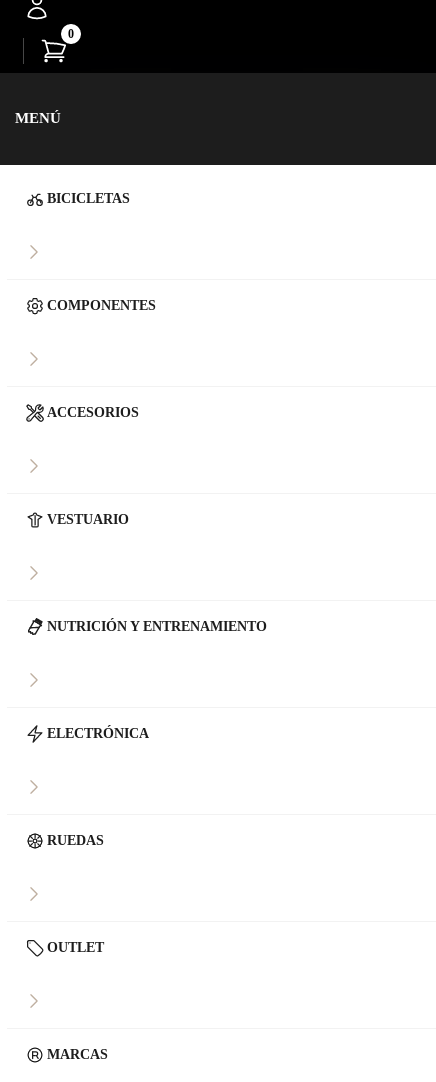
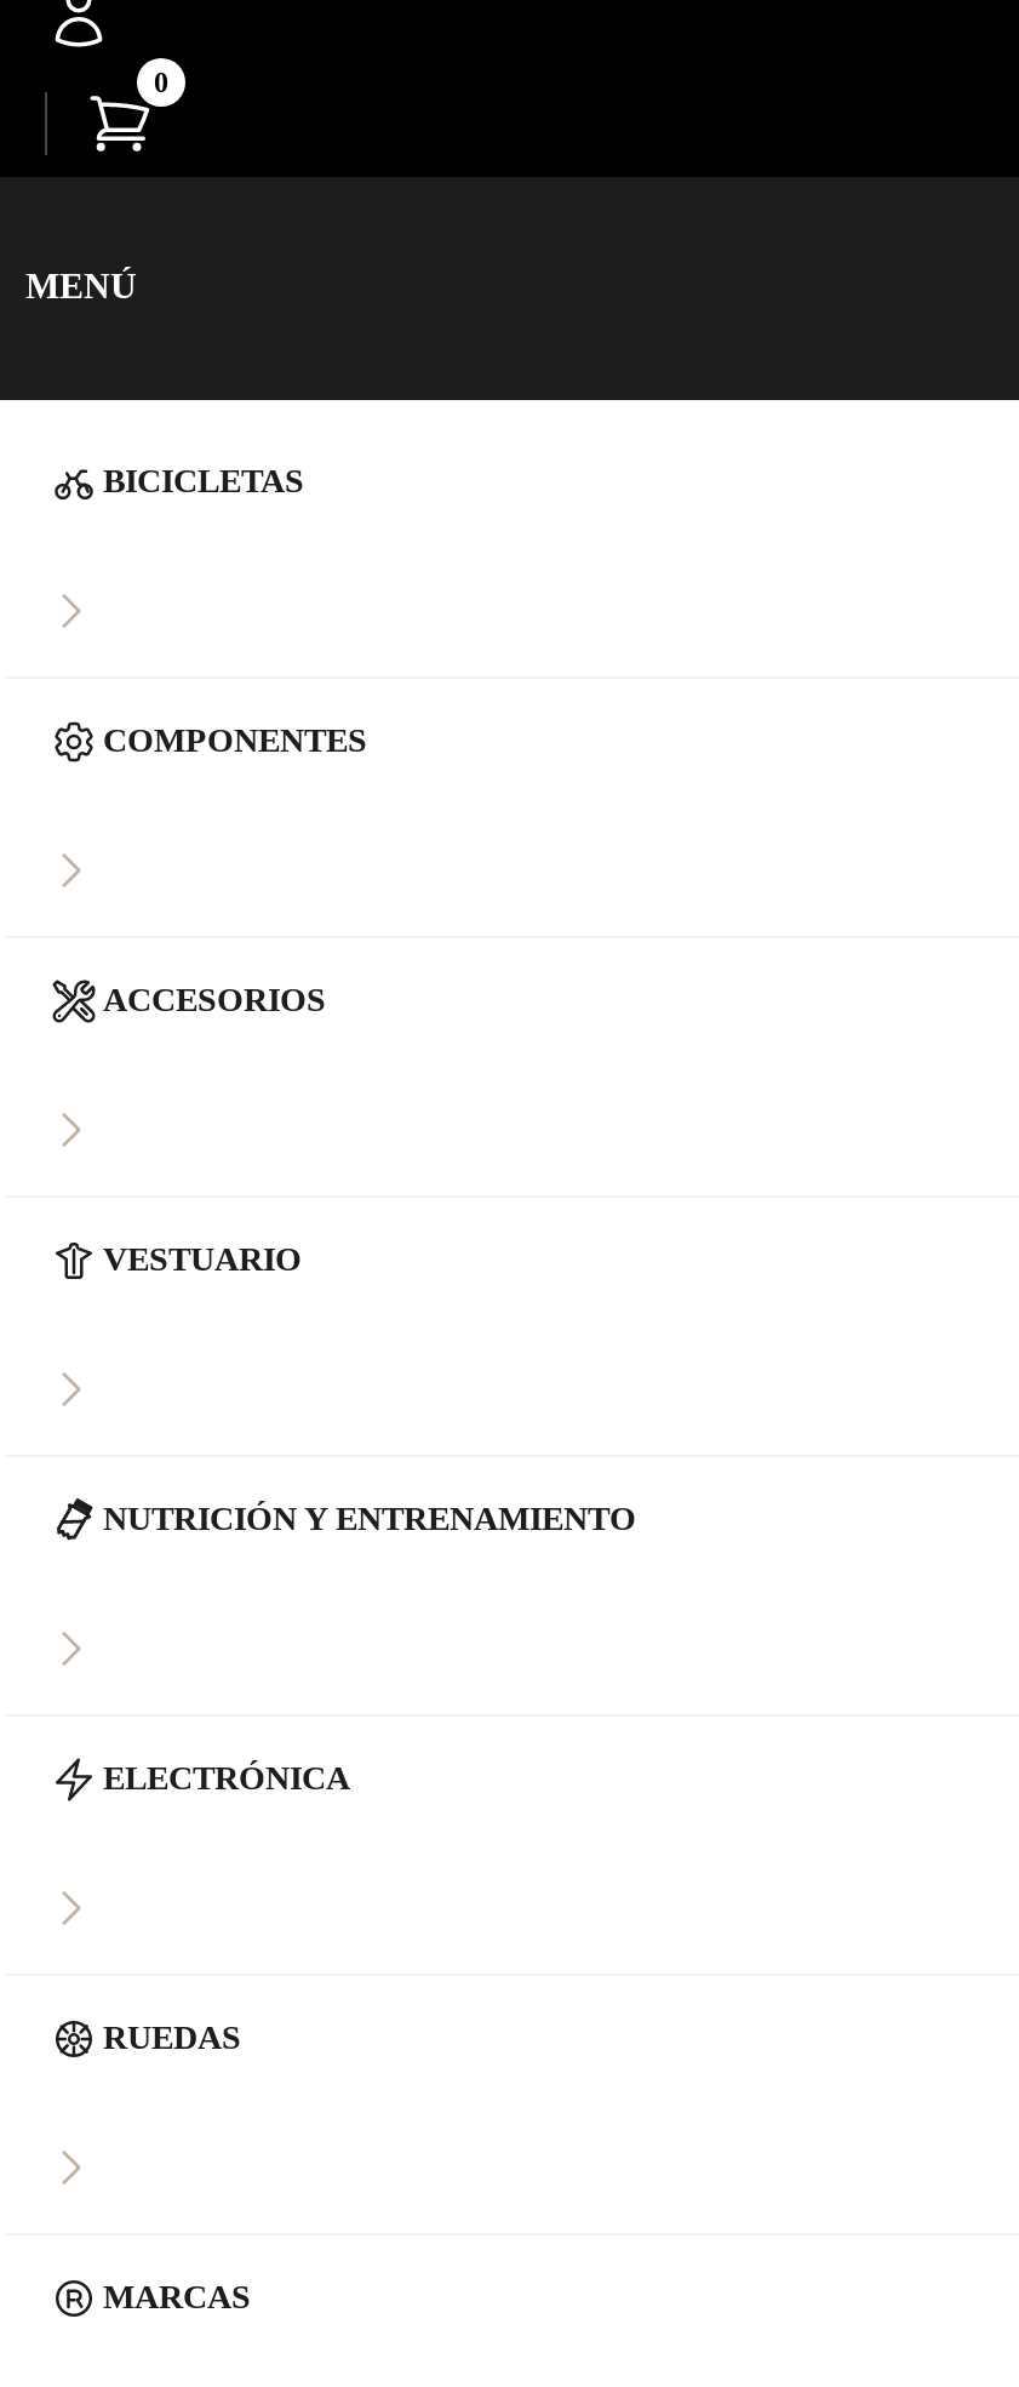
- OUTLET
